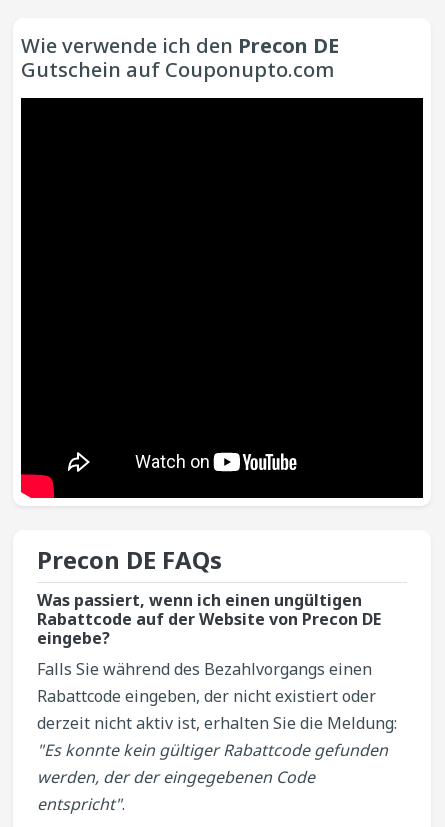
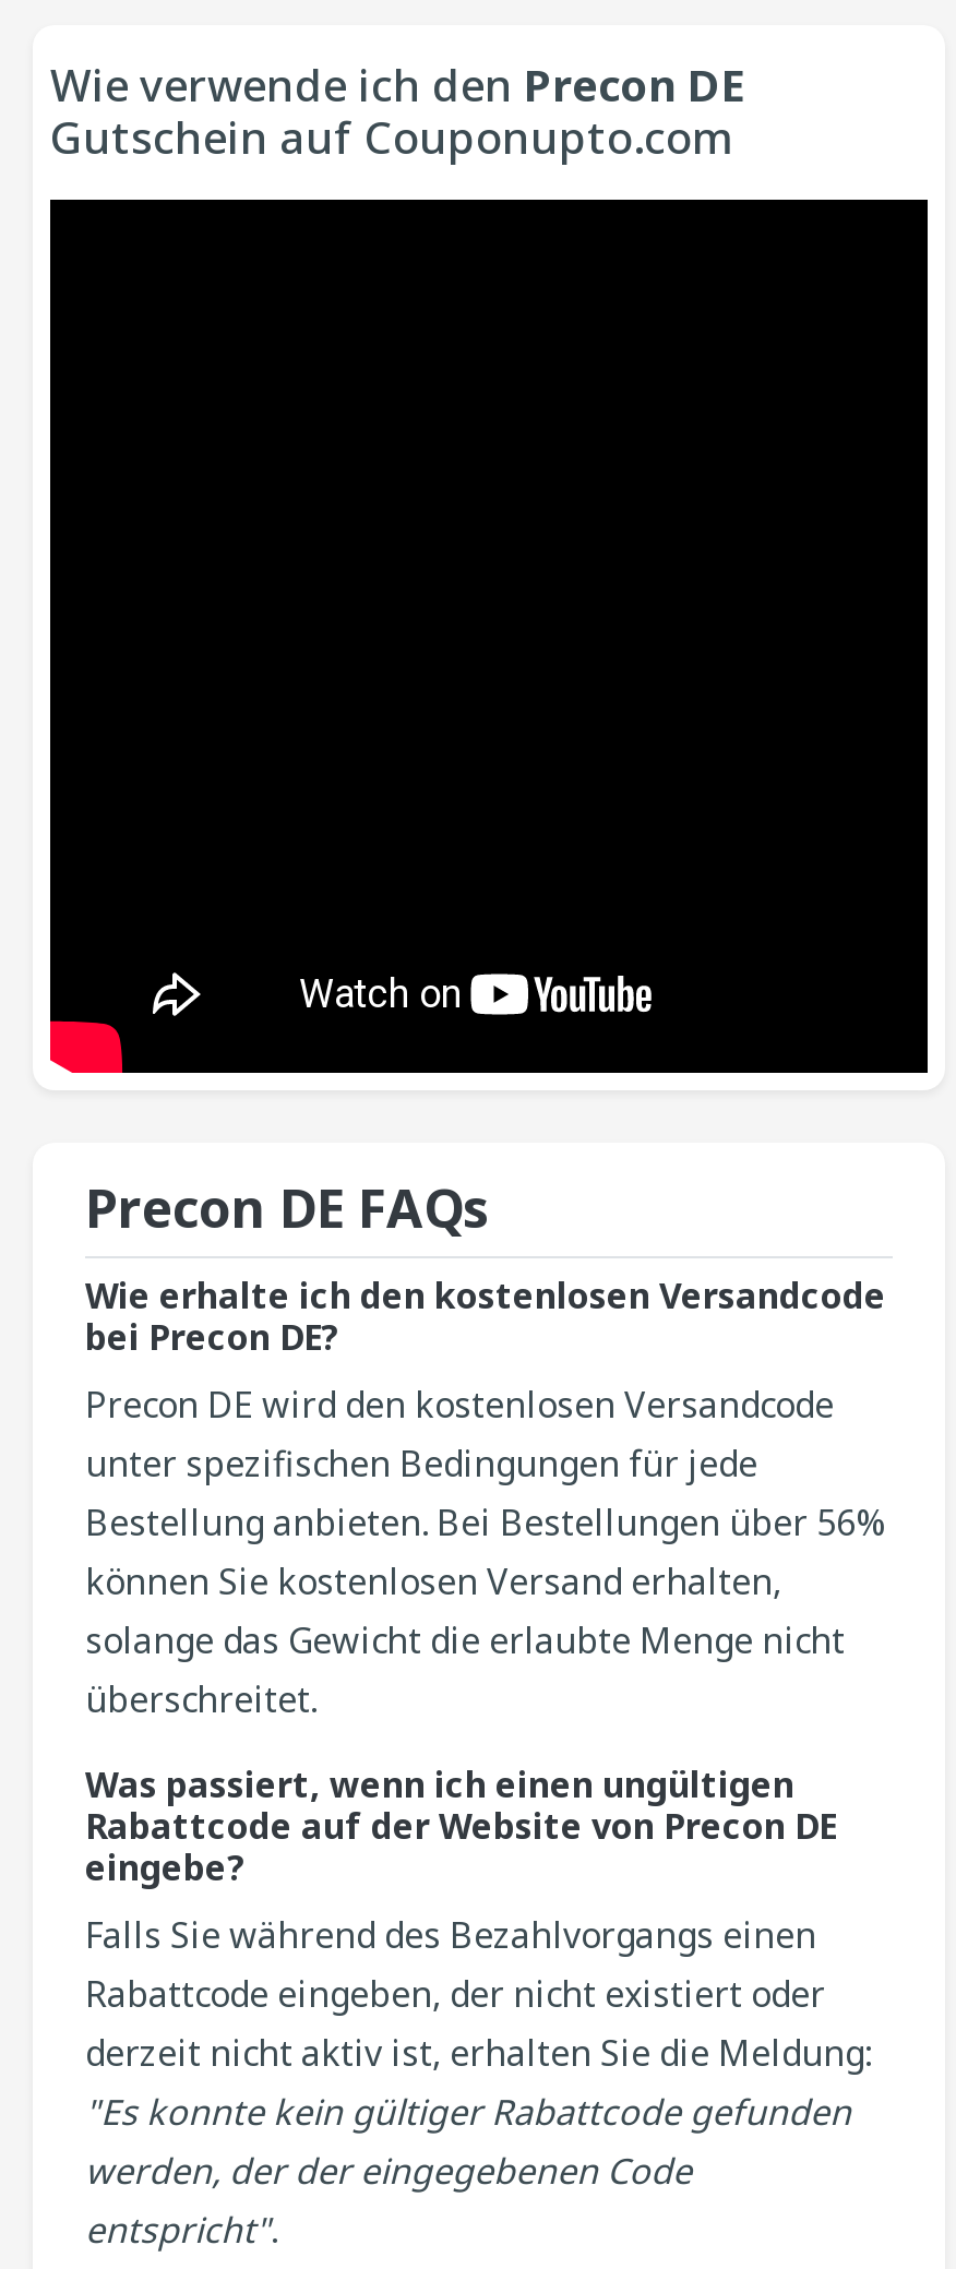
+ Wie erhalte ich den kostenlosen Versandcode
+ bei Precon DE?
+ Precon DE wird den kostenlosen Versandcode
+ unter spezifischen Bedingungen für jede
+ Bestellung anbieten. Bei Bestellungen über 56%
+ können Sie kostenlosen Versand erhalten,
+ solange das Gewicht die erlaubte Menge nicht
+ überschreitet.
